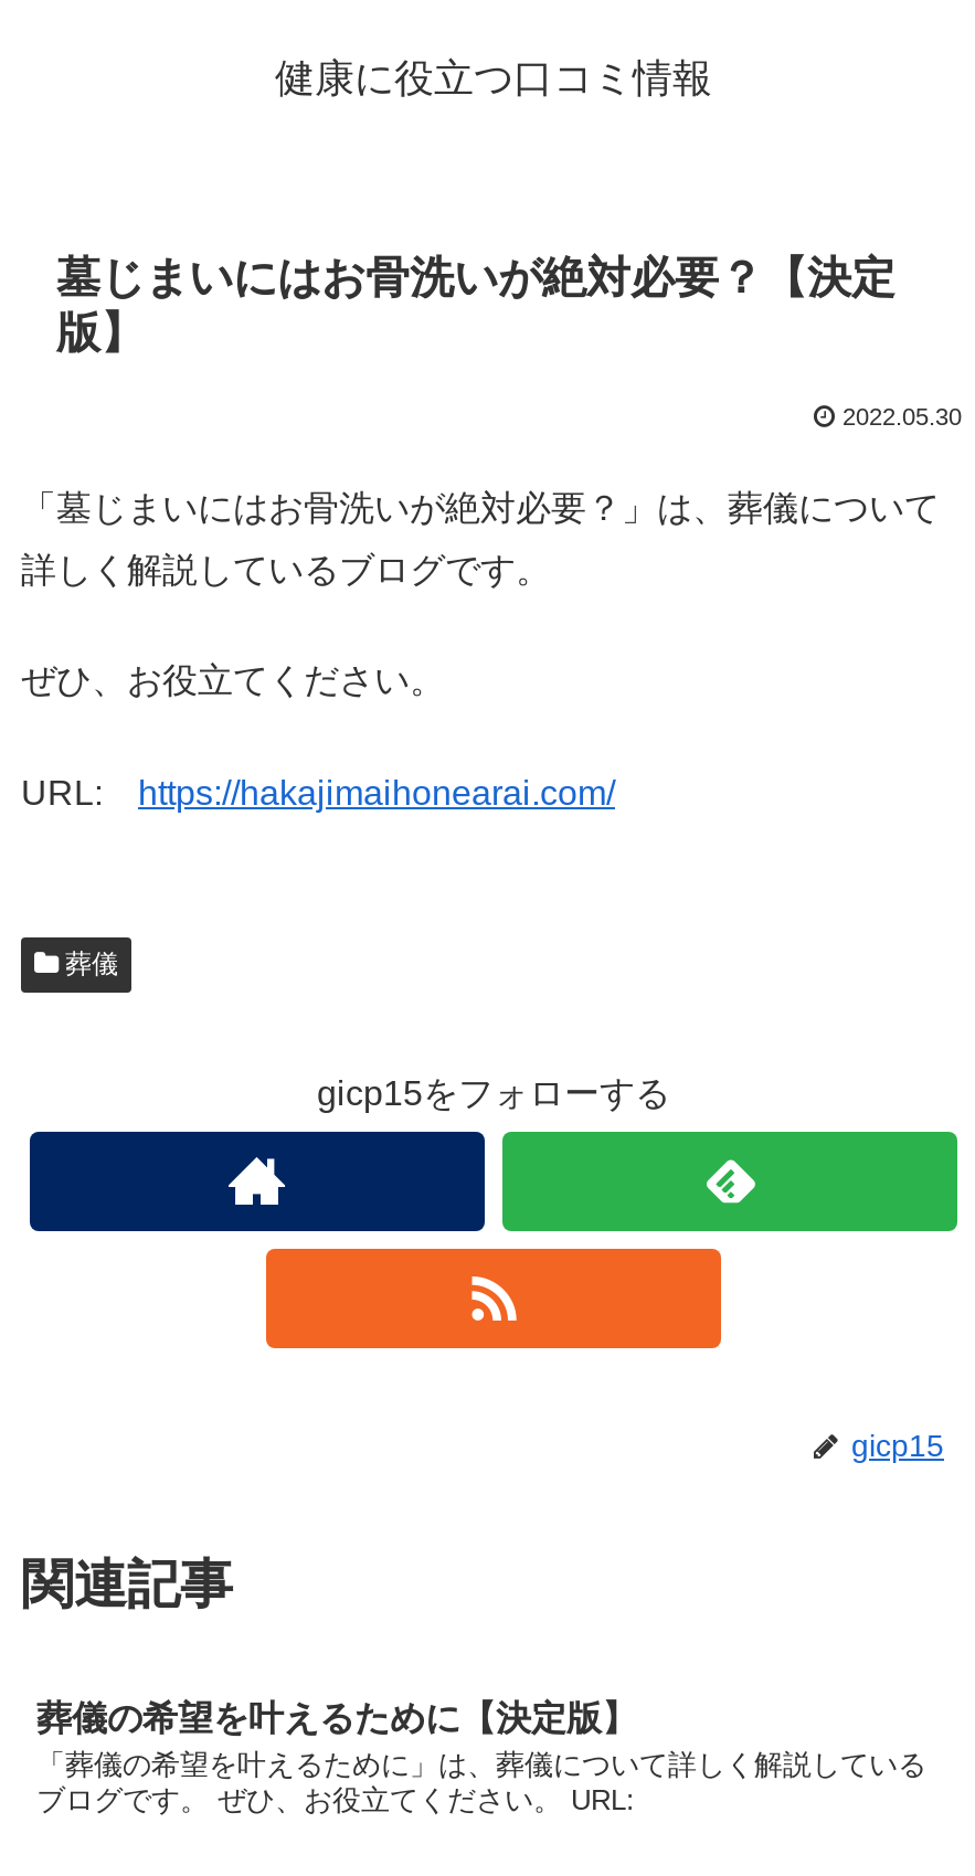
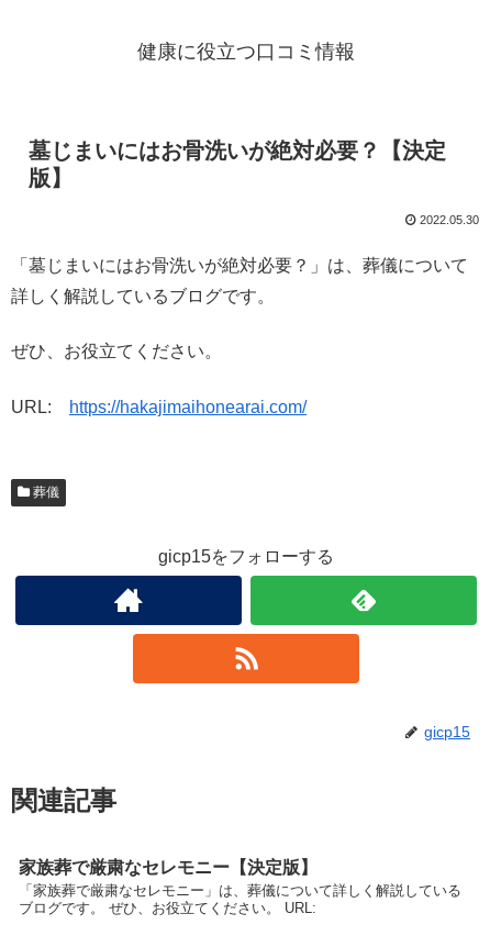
- 葬儀の希望を叶えるために【決定版】
+ 家族葬で厳粛なセレモニー【決定版】

- 「葬儀の希望を叶えるために」は、葬儀について詳しく解説している
+ 「家族葬で厳粛なセレモニー」は、葬儀について詳しく解説している
